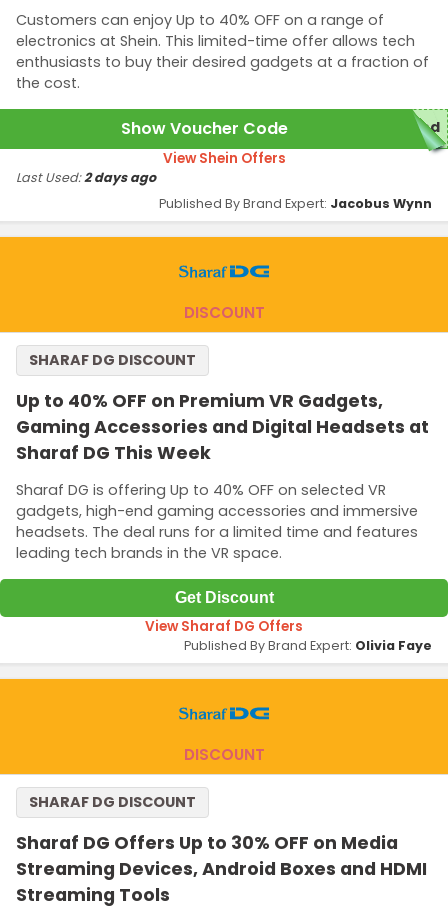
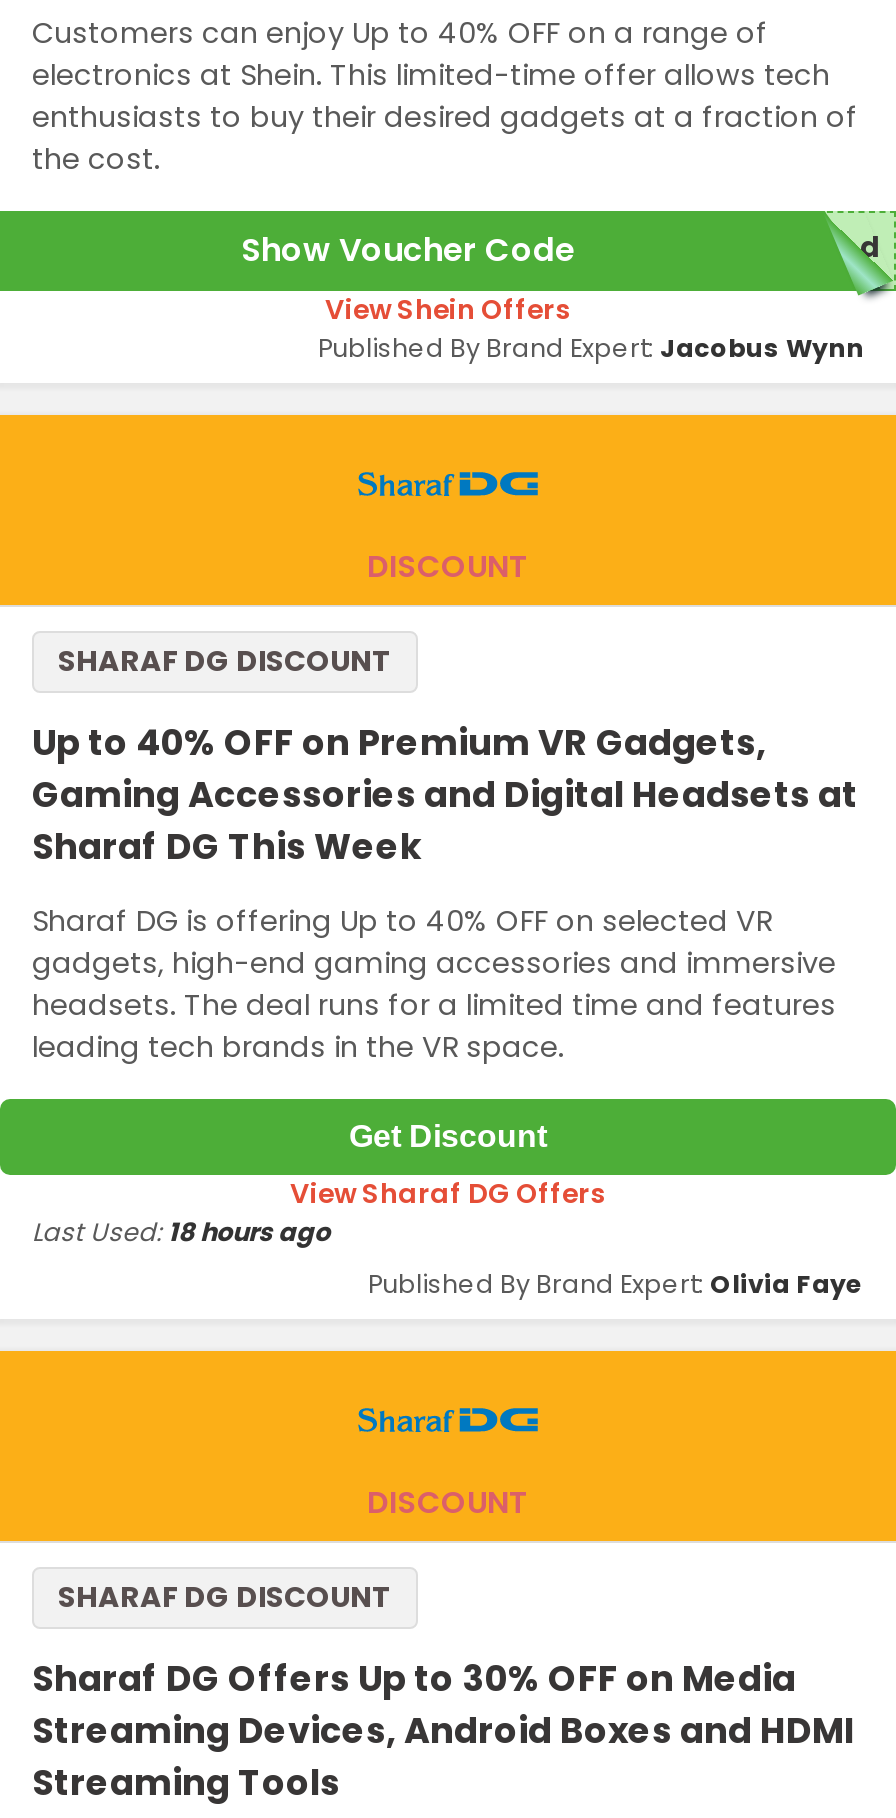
- Last Used: 2 days ago

moved up: Published By Brand Expert: Jacobus Wynn | DISCOUNT | Up to 40% OFF on Premium VR Gadgets, | ... | Get Discount | View Sharaf DG Offers

+ Last Used: 18 hours ago
